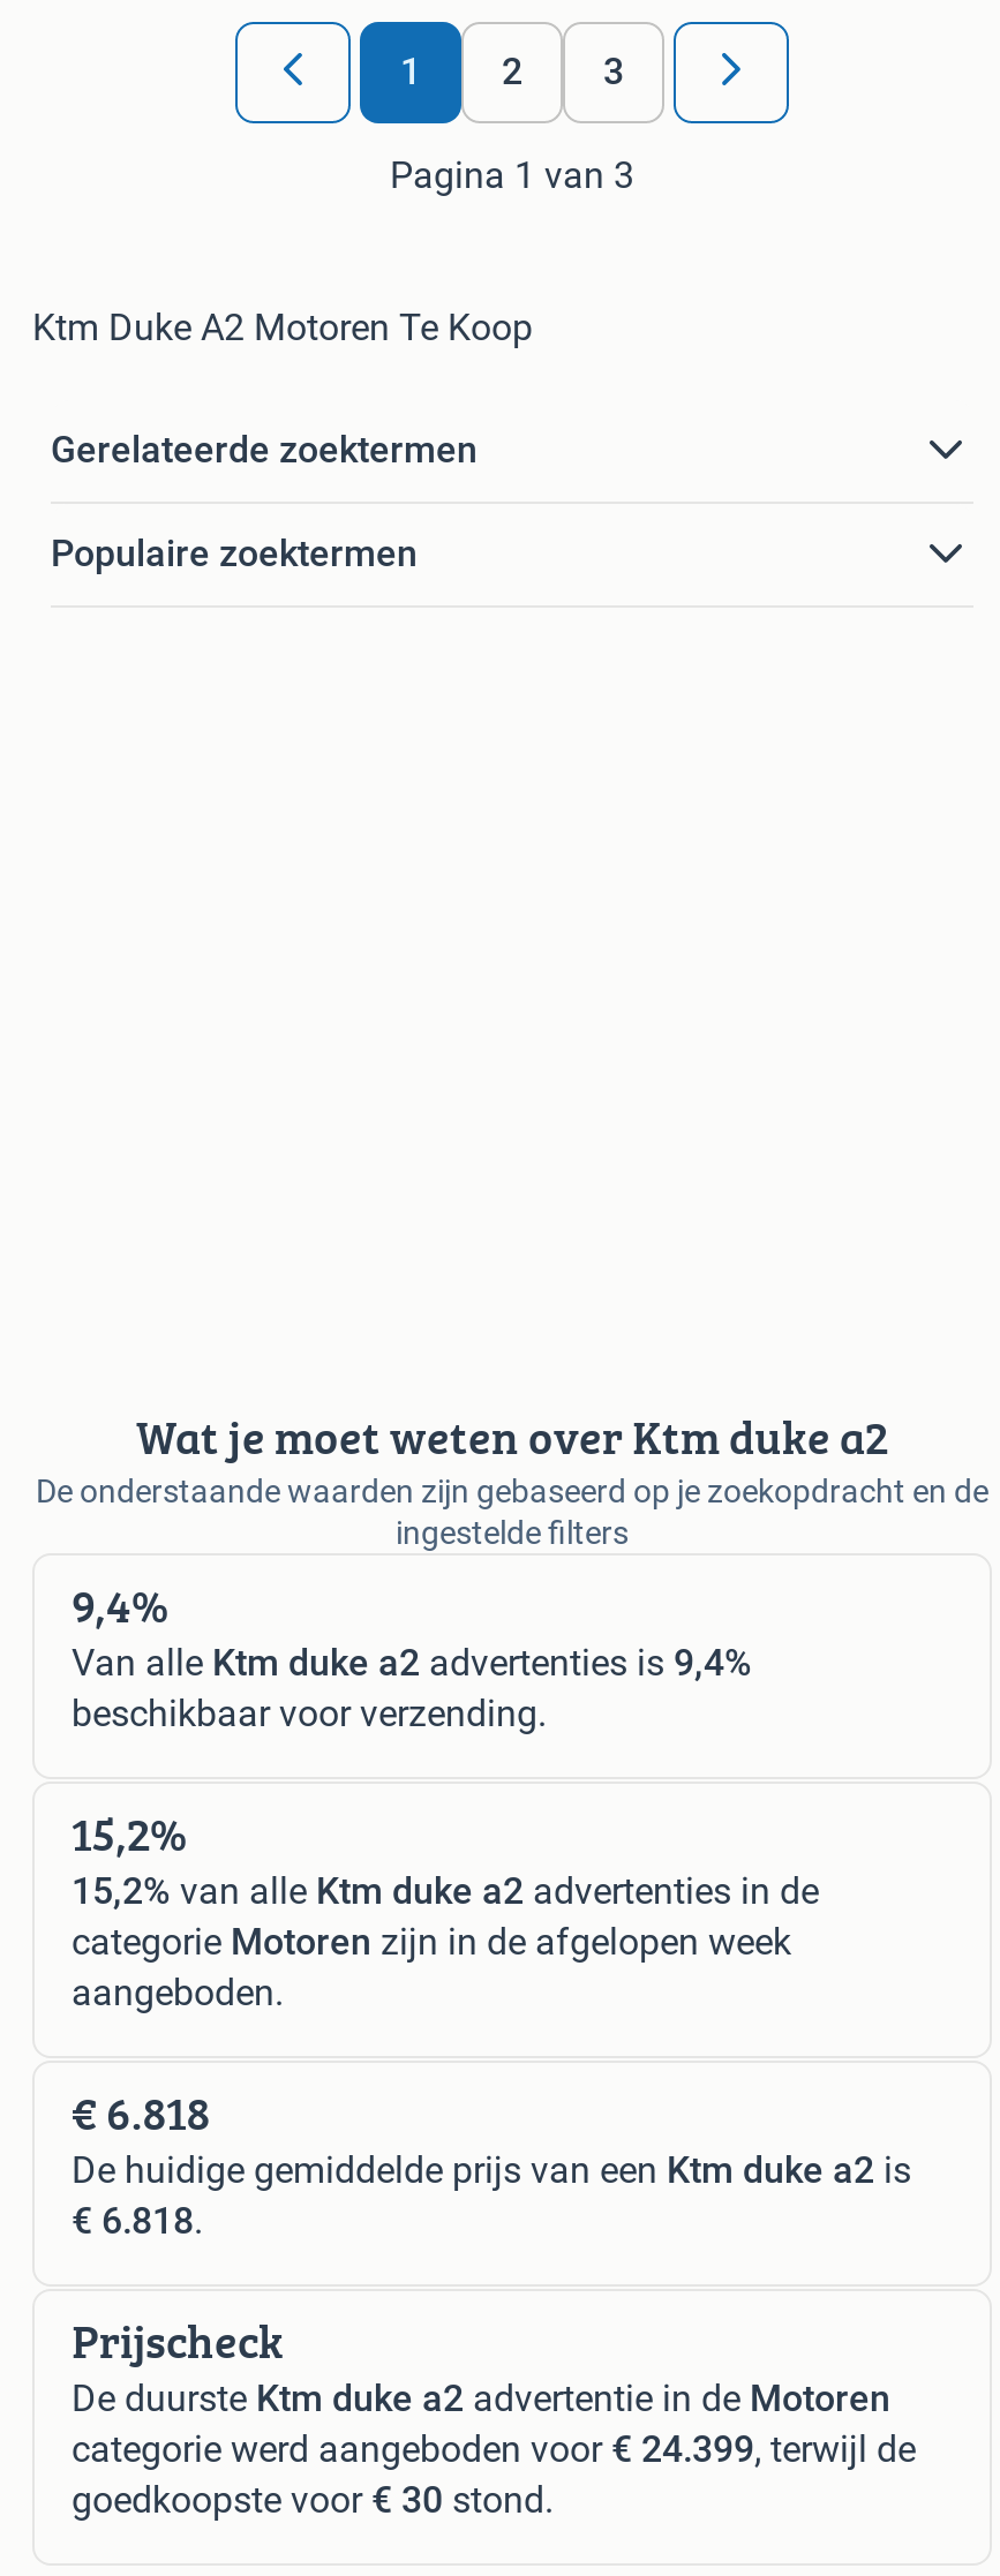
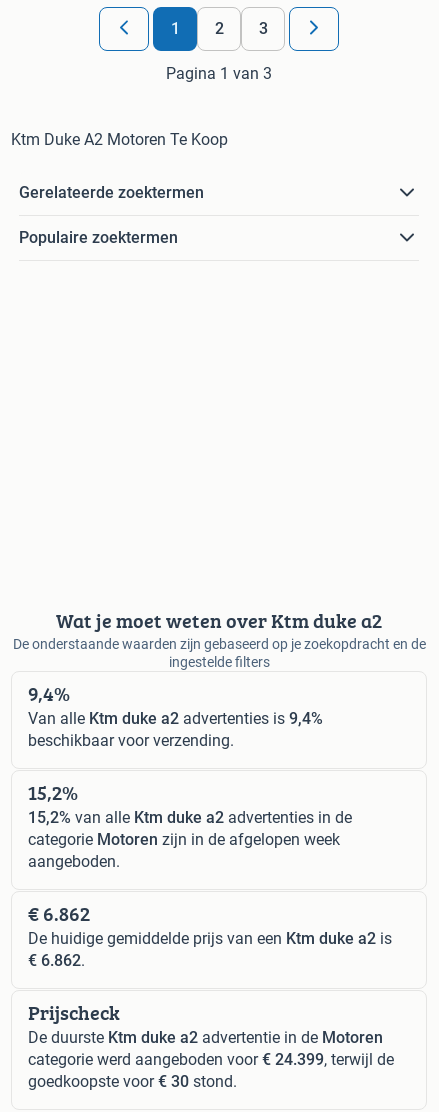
- € 6.818
+ € 6.862

- € 6.818.
+ € 6.862.
